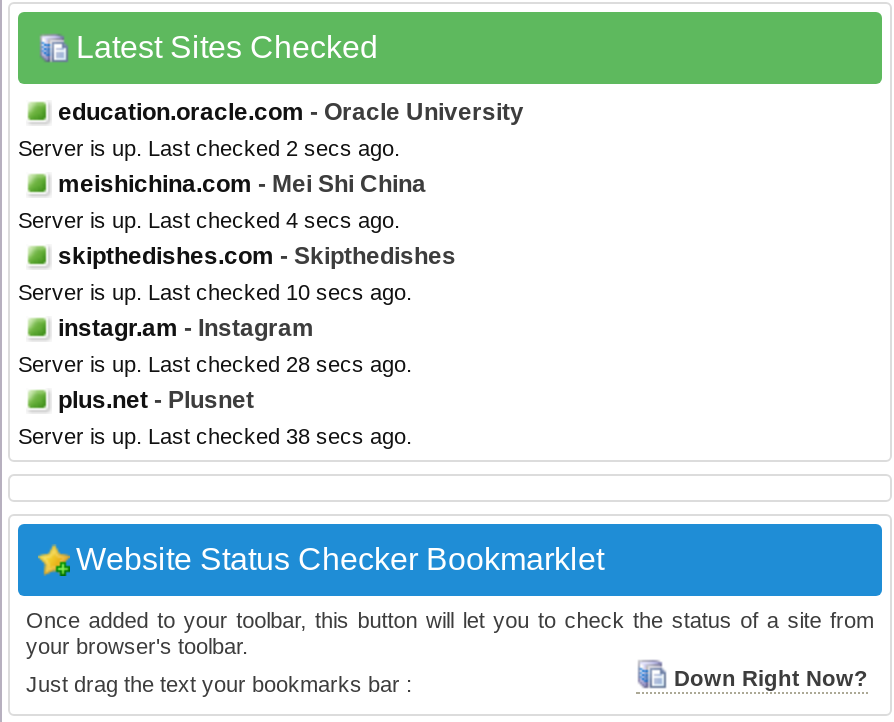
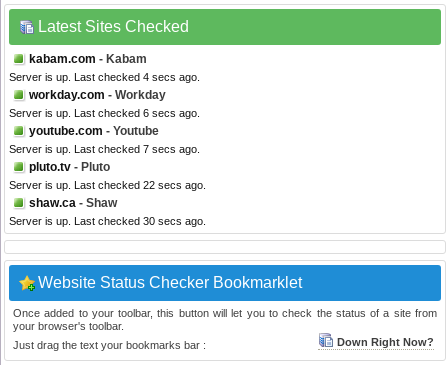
- education.oracle.com - Oracle University
- Server is up. Last checked 2 secs ago.
- meishichina.com - Mei Shi China
+ kabam.com - Kabam

moved up: Server is up. Last checked 4 secs ago.

- skipthedishes.com - Skipthedishes
- Server is up. Last checked 10 secs ago.
- instagr.am - Instagram
- Server is up. Last checked 28 secs ago.
- plus.net - Plusnet
- Server is up. Last checked 38 secs ago.
+ workday.com - Workday
+ Server is up. Last checked 6 secs ago.
+ youtube.com - Youtube
+ Server is up. Last checked 7 secs ago.
+ pluto.tv - Pluto
+ Server is up. Last checked 22 secs ago.
+ shaw.ca - Shaw
+ Server is up. Last checked 30 secs ago.
